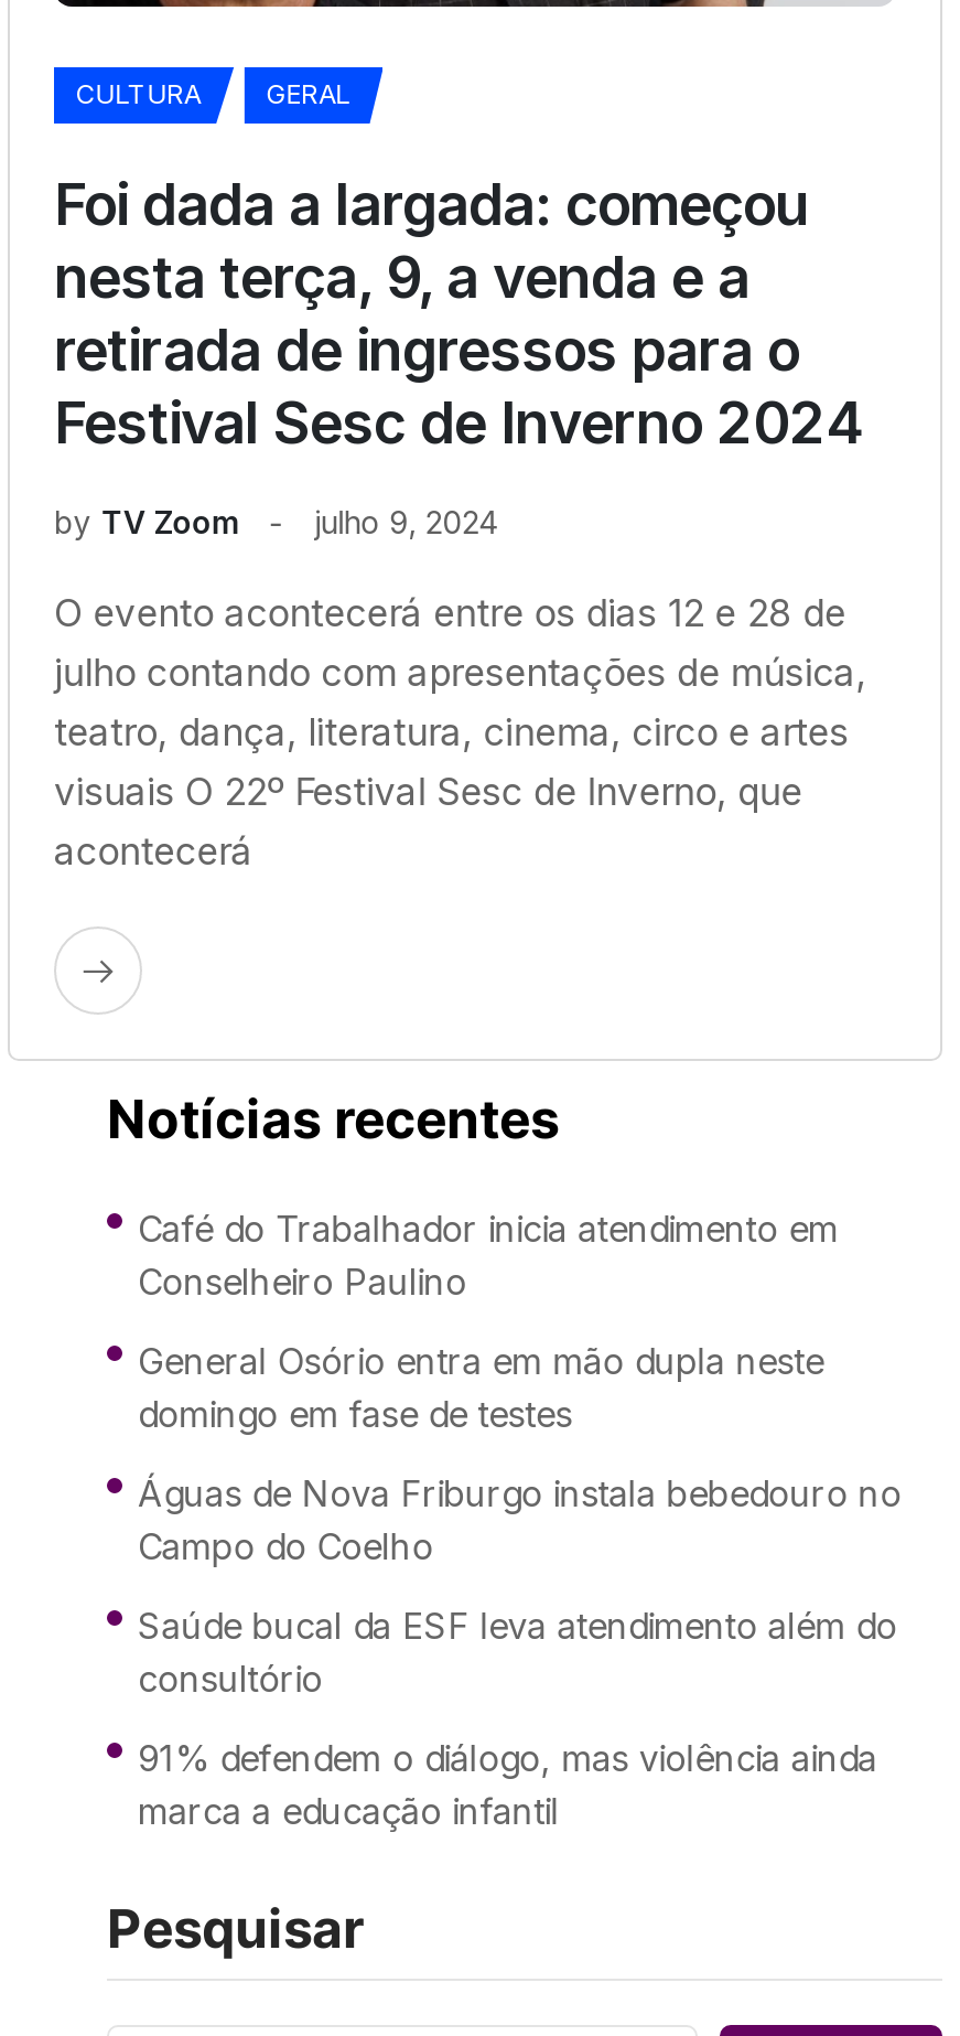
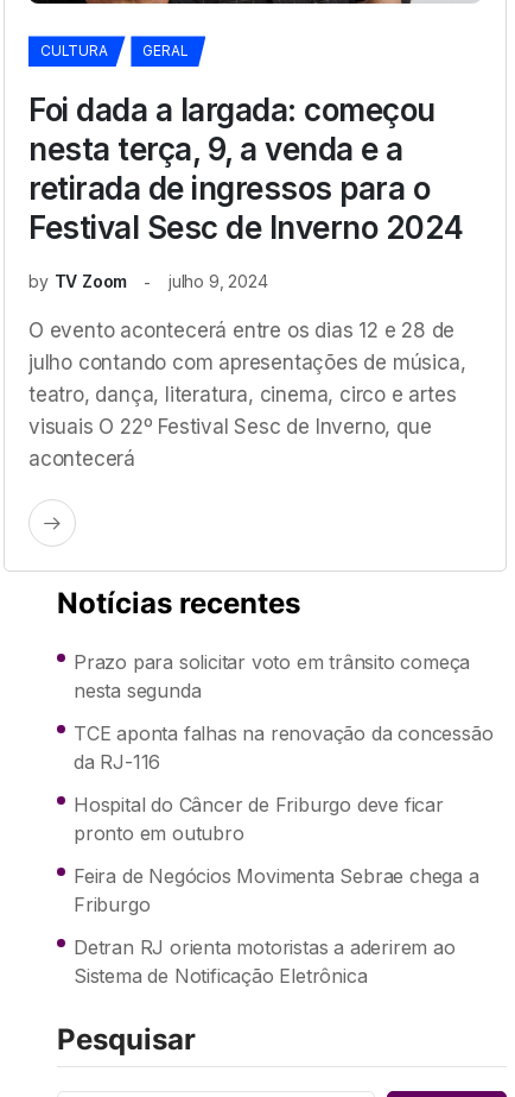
- Café do Trabalhador inicia atendimento em
- Conselheiro Paulino
+ Prazo para solicitar voto em trânsito começa
+ nesta segunda

- General Osório entra em mão dupla neste
- domingo em fase de testes
+ TCE aponta falhas na renovação da concessão
+ da RJ-116

- Águas de Nova Friburgo instala bebedouro no
- Campo do Coelho
+ Hospital do Câncer de Friburgo deve ficar
+ pronto em outubro

- Saúde bucal da ESF leva atendimento além do
- consultório
+ Feira de Negócios Movimenta Sebrae chega a
+ Friburgo

- 91% defendem o diálogo, mas violência ainda
- marca a educação infantil
+ Detran RJ orienta motoristas a aderirem ao
+ Sistema de Notificação Eletrônica
